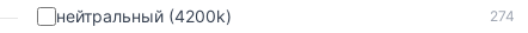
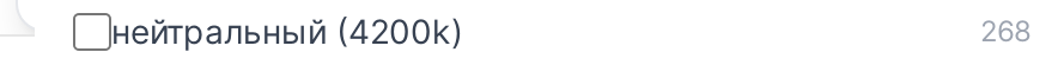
- 274
+ 268
